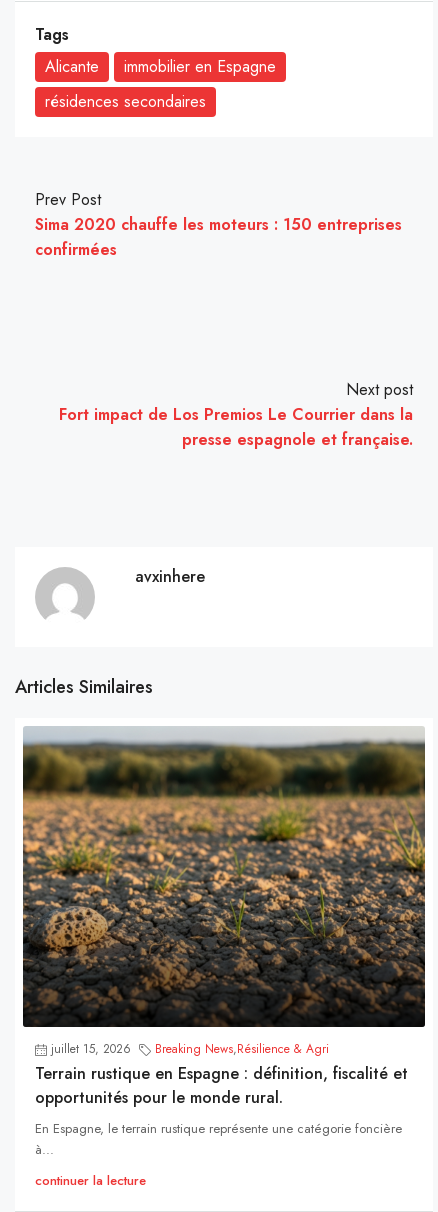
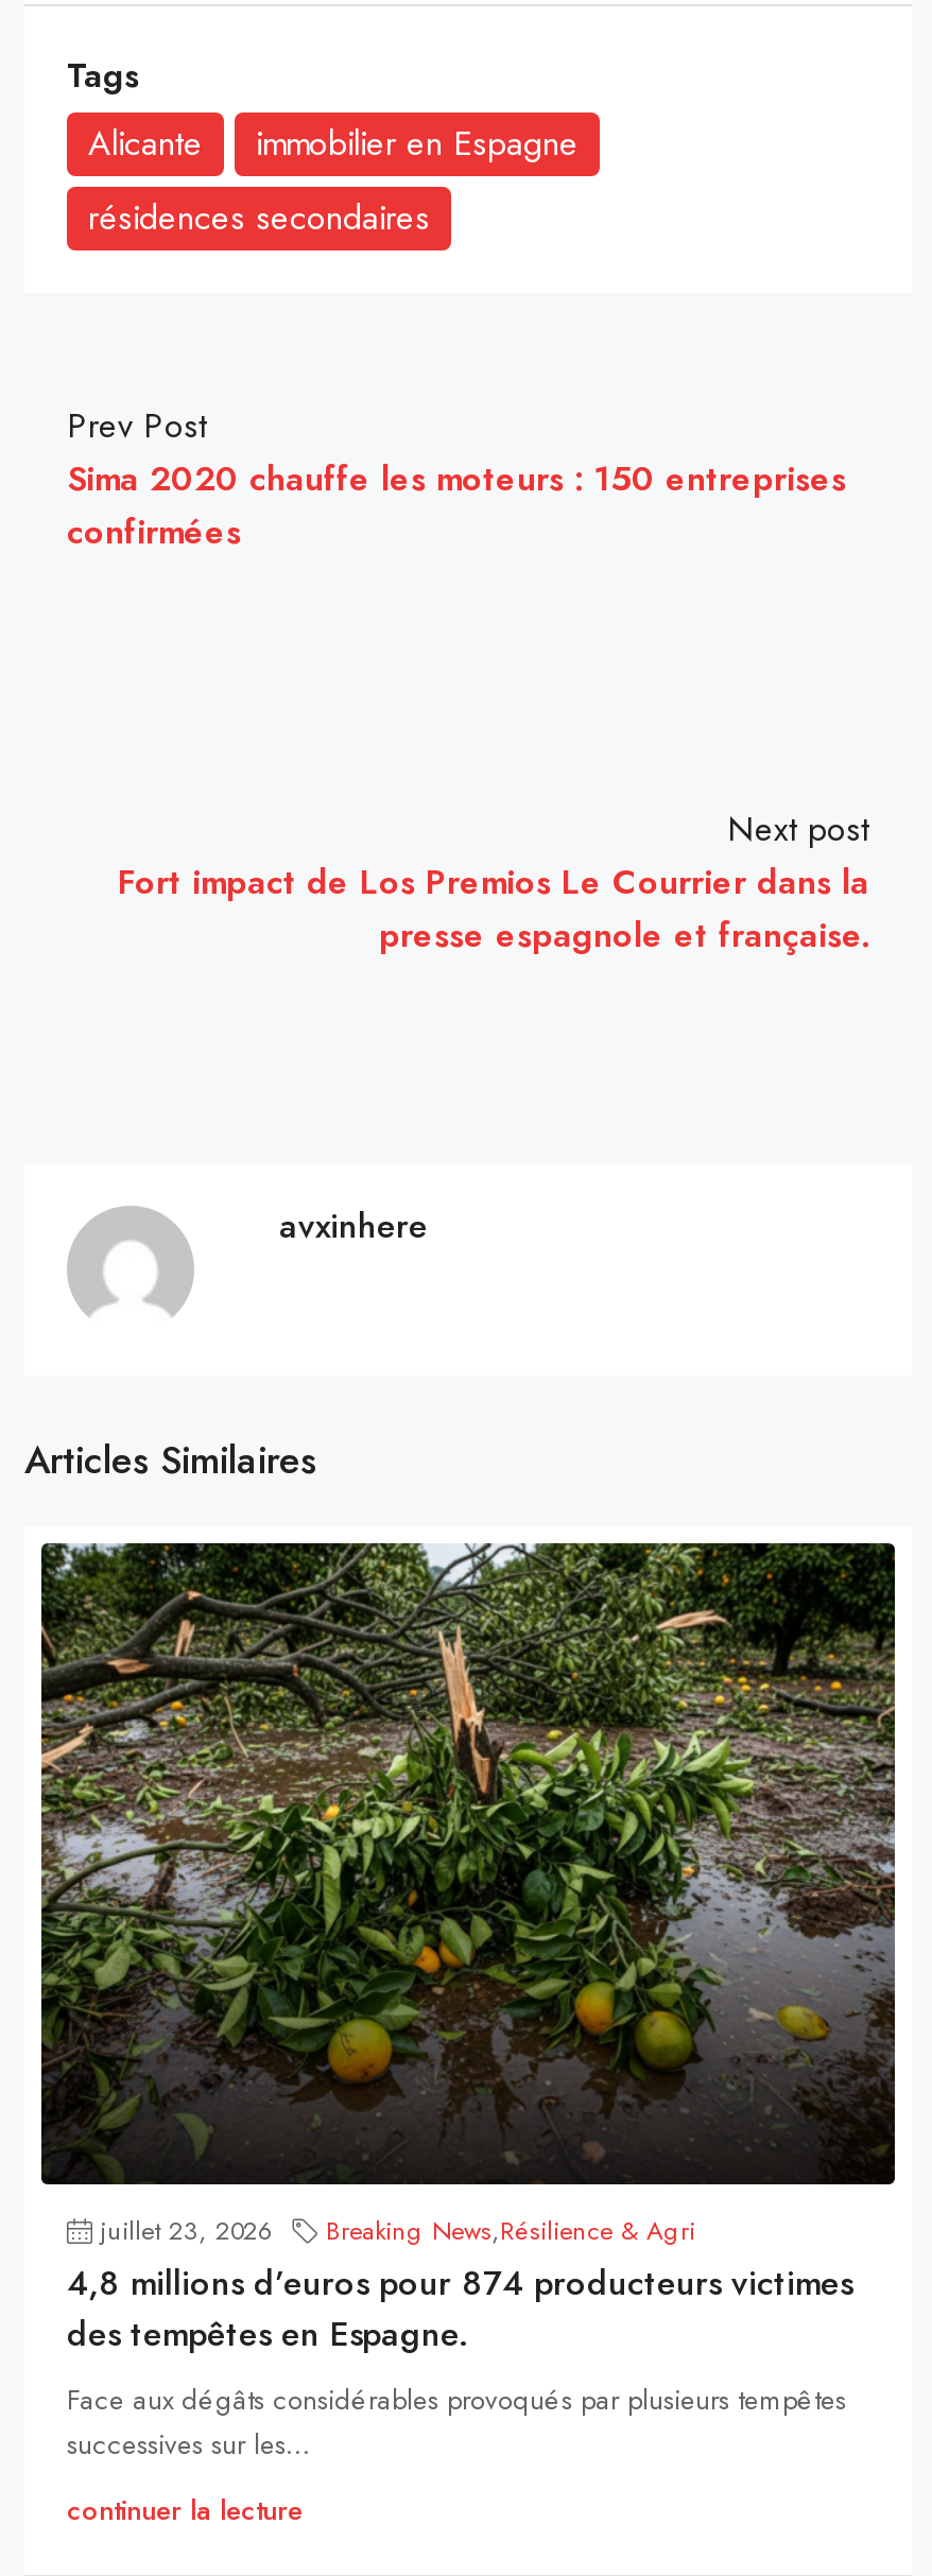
- [image]
- juillet 15, 2026 Breaking News,Résilience & Agri
+ [image]
+ juillet 23, 2026 Breaking News,Résilience & Agri

- Terrain rustique en Espagne : définition, fiscalité et
- opportunités pour le monde rural.
- En Espagne, le terrain rustique représente une catégorie foncière
- à...
+ 4,8 millions d’euros pour 874 producteurs victimes
+ des tempêtes en Espagne.
+ Face aux dégâts considérables provoqués par plusieurs tempêtes
+ successives sur les...
